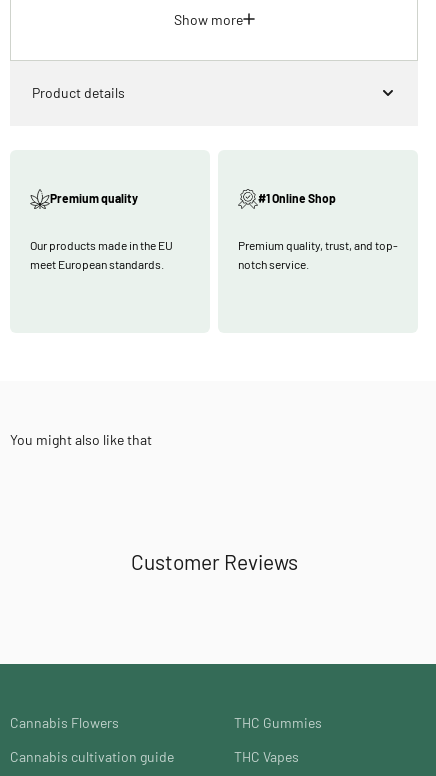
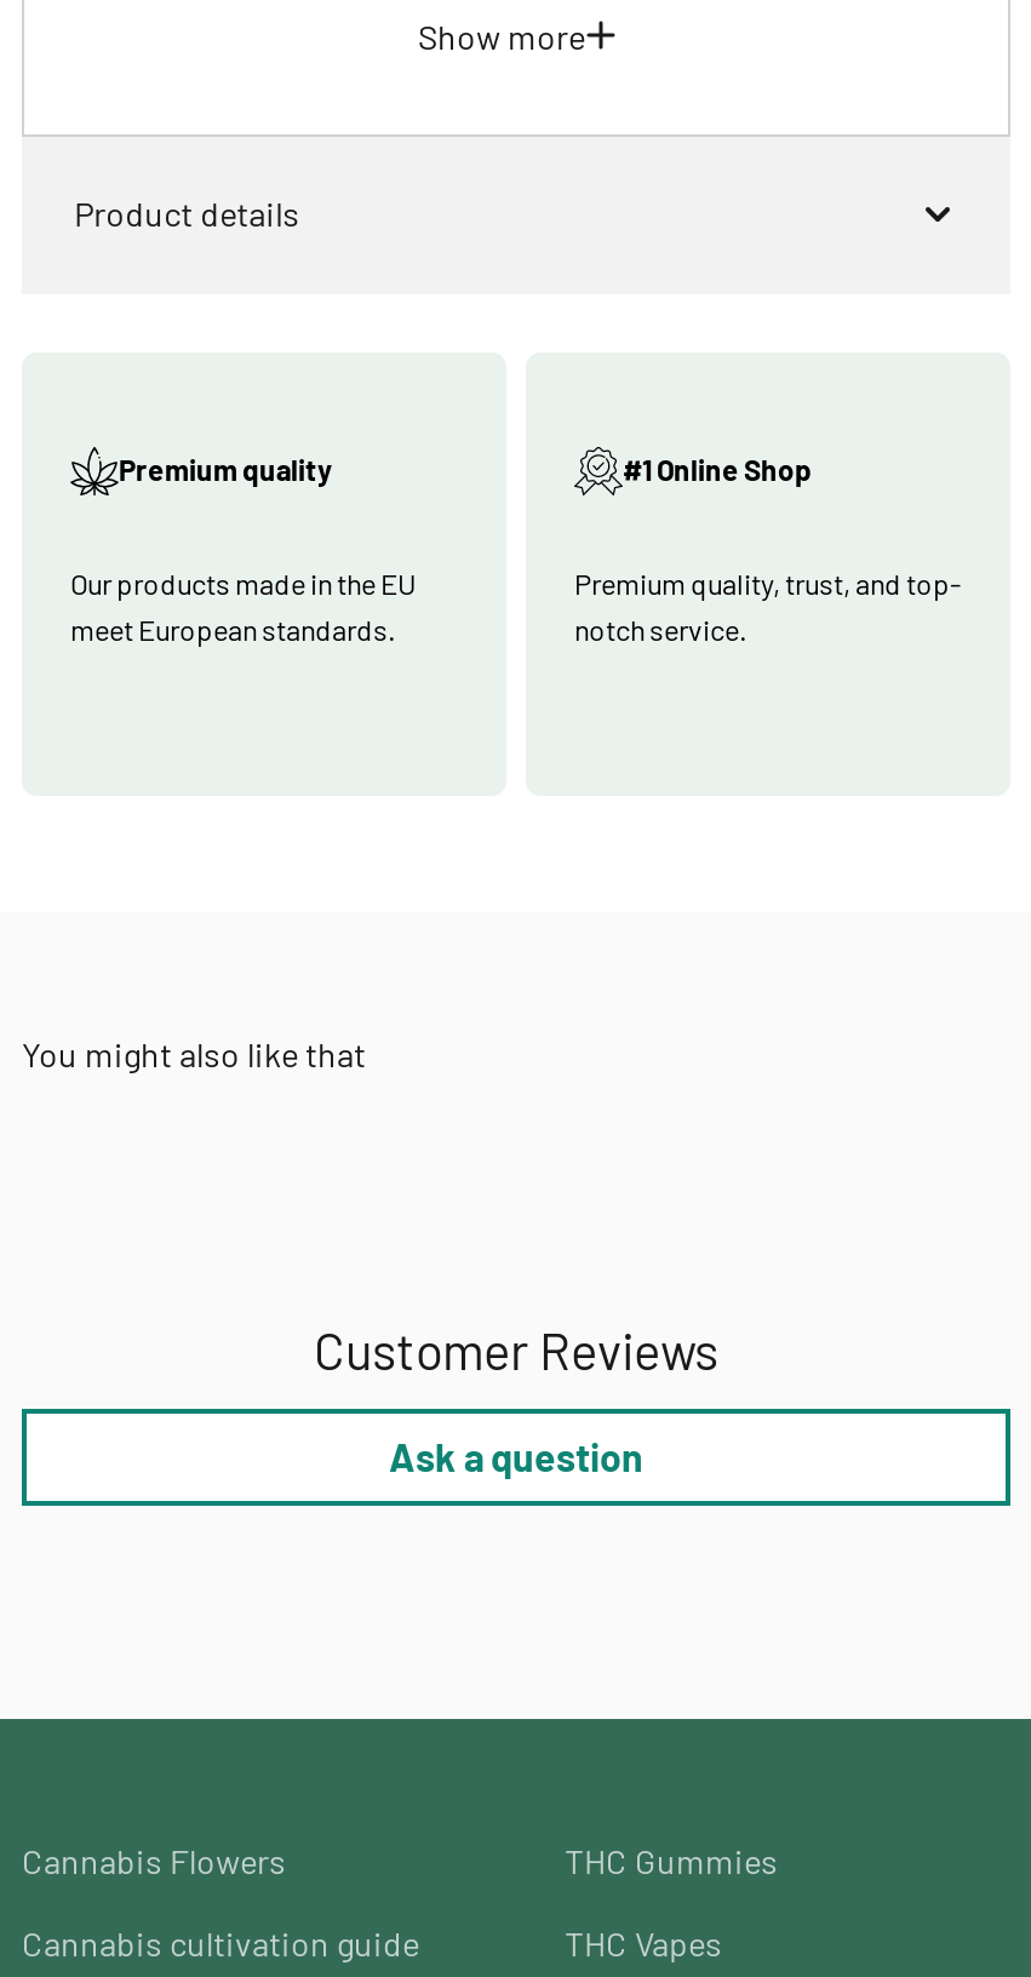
+ Ask a question
